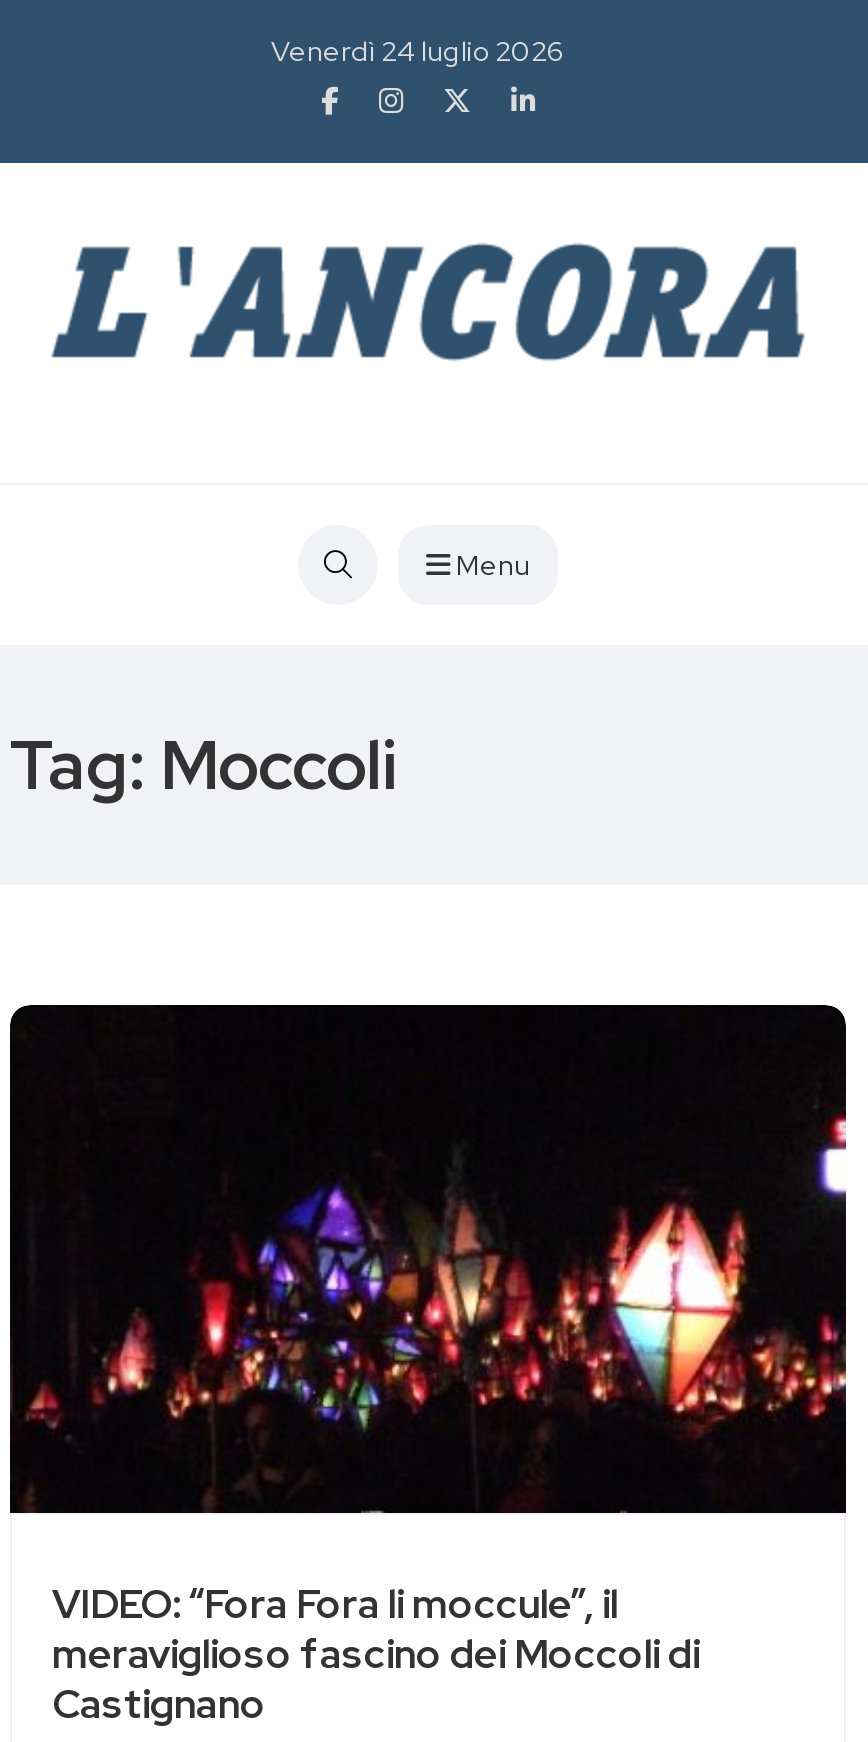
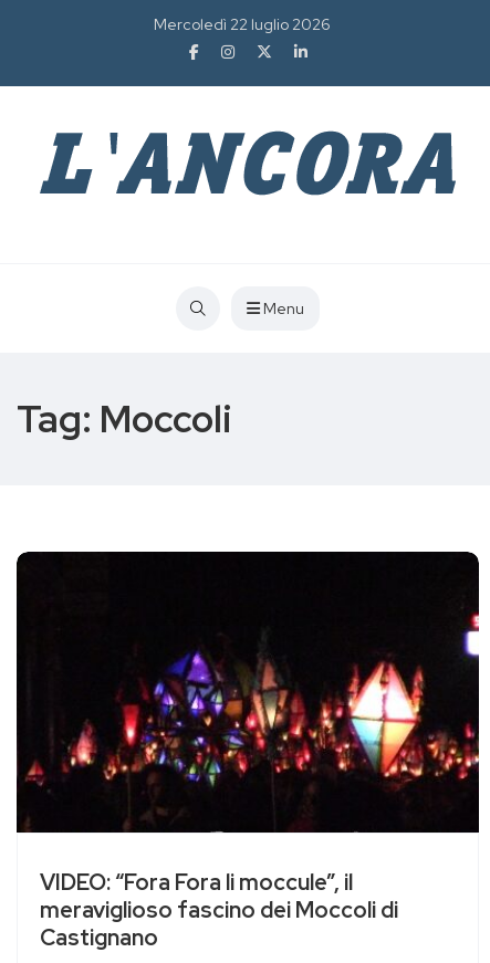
- Venerdì 24 luglio 2026
+ Mercoledì 22 luglio 2026
